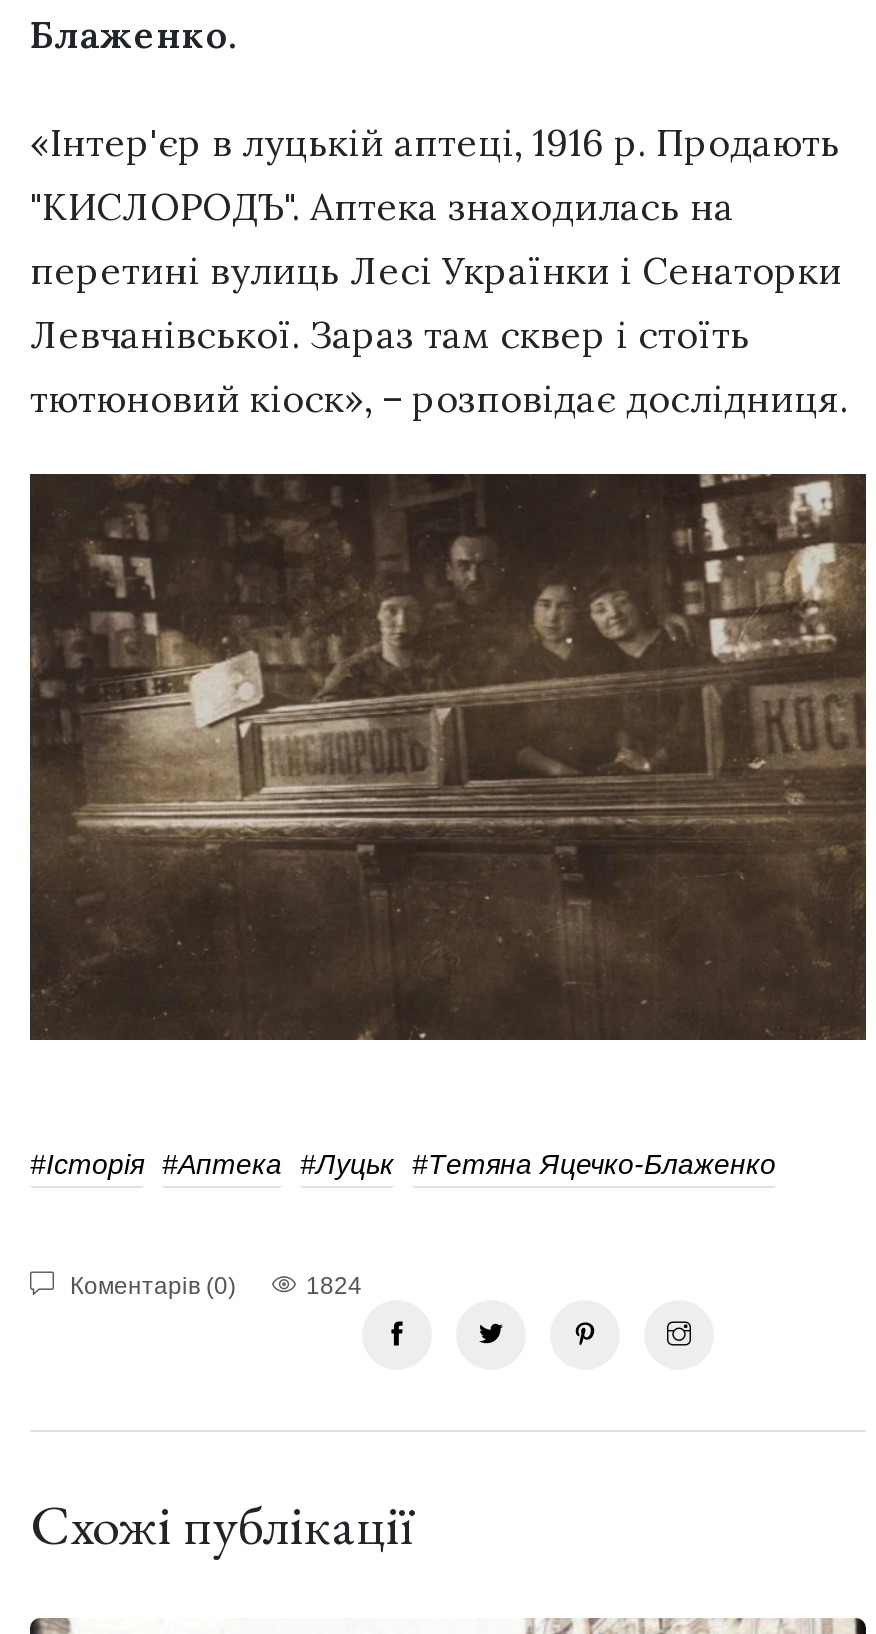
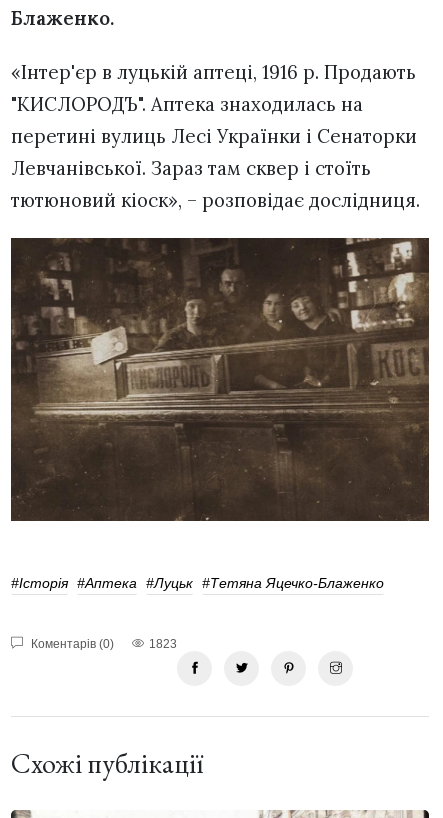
- 1824
+ 1823
